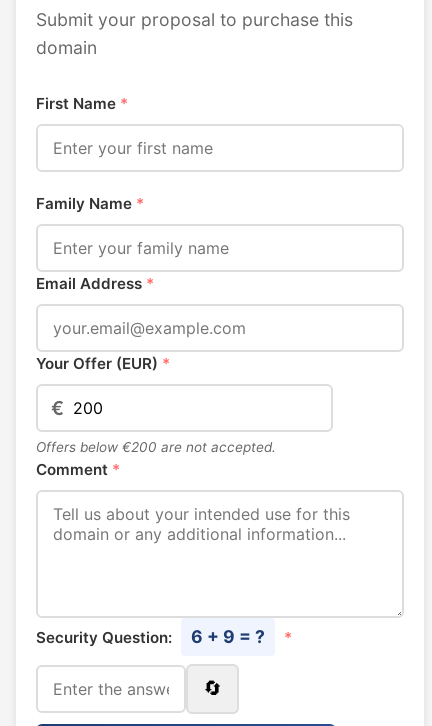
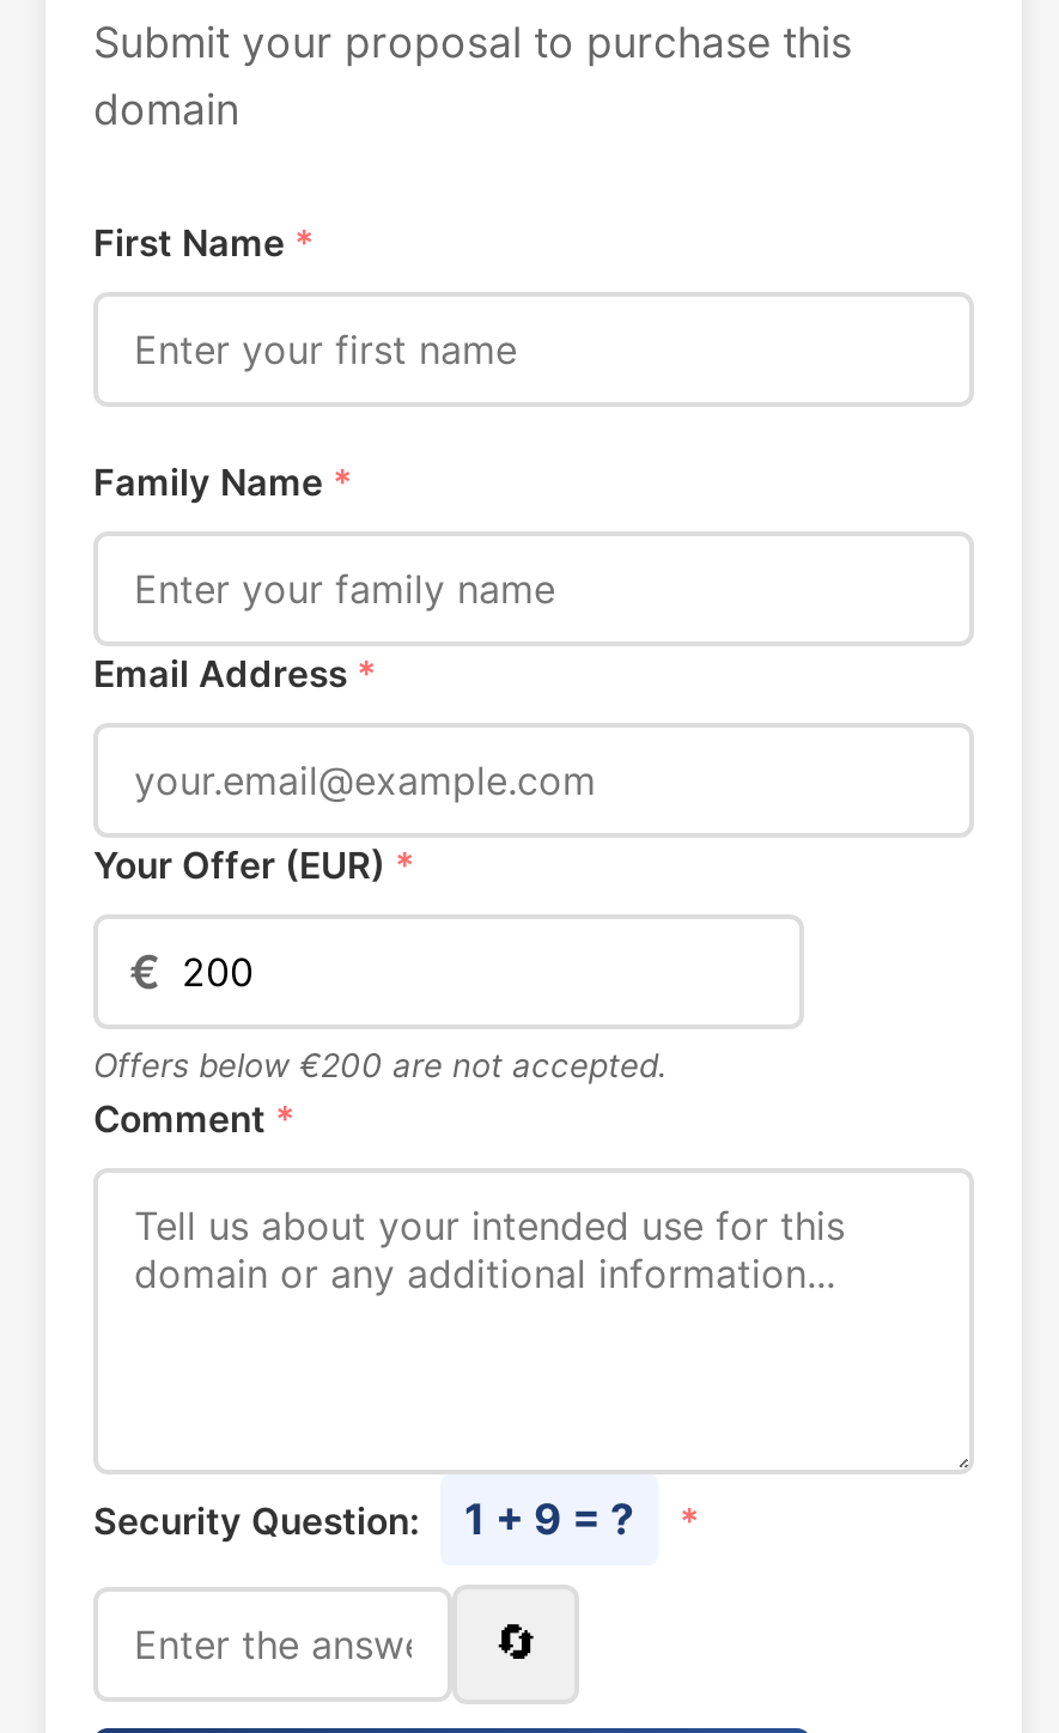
- 6 + 9 = ?
+ 1 + 9 = ?
